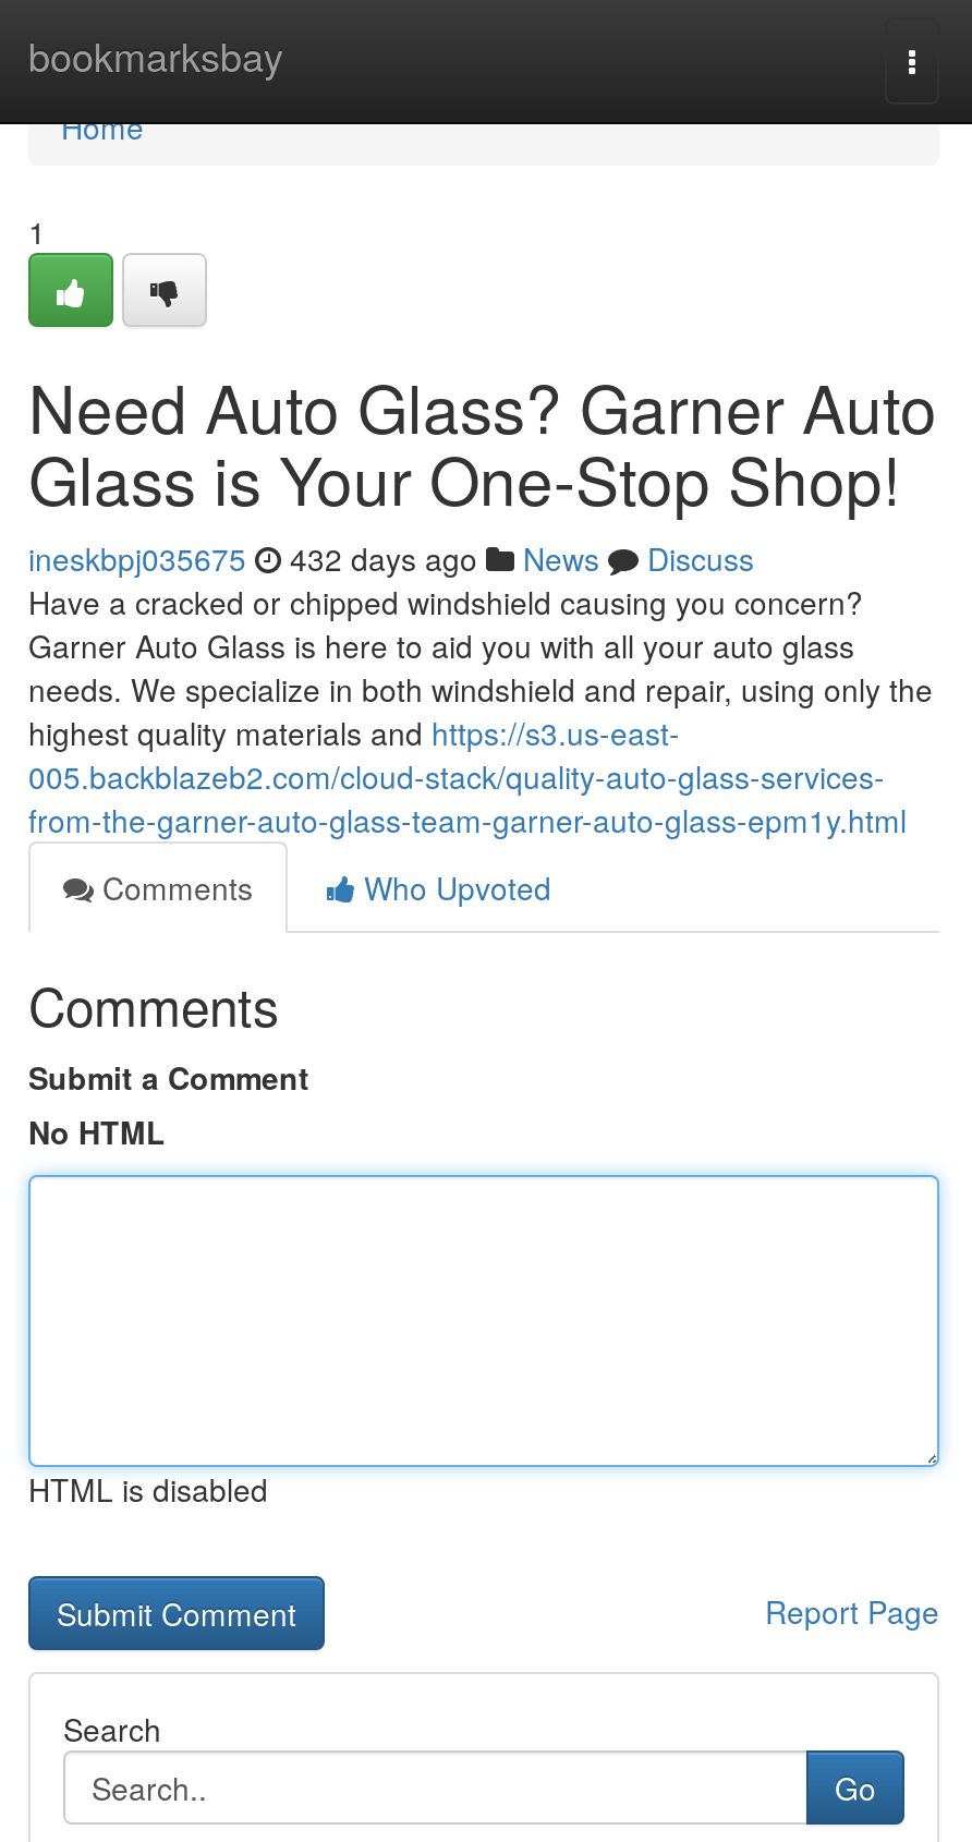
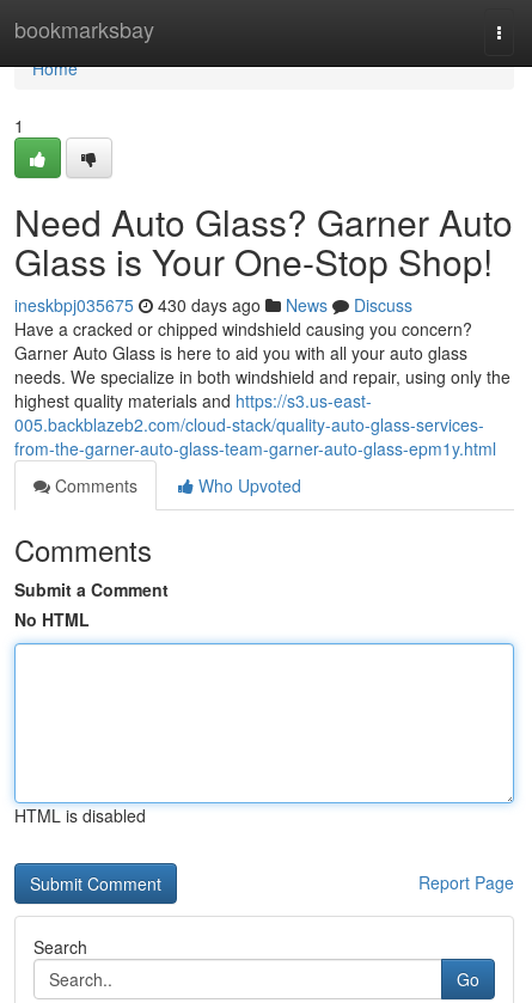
- ineskbpj035675 432 days ago News Discuss
+ ineskbpj035675 430 days ago News Discuss
